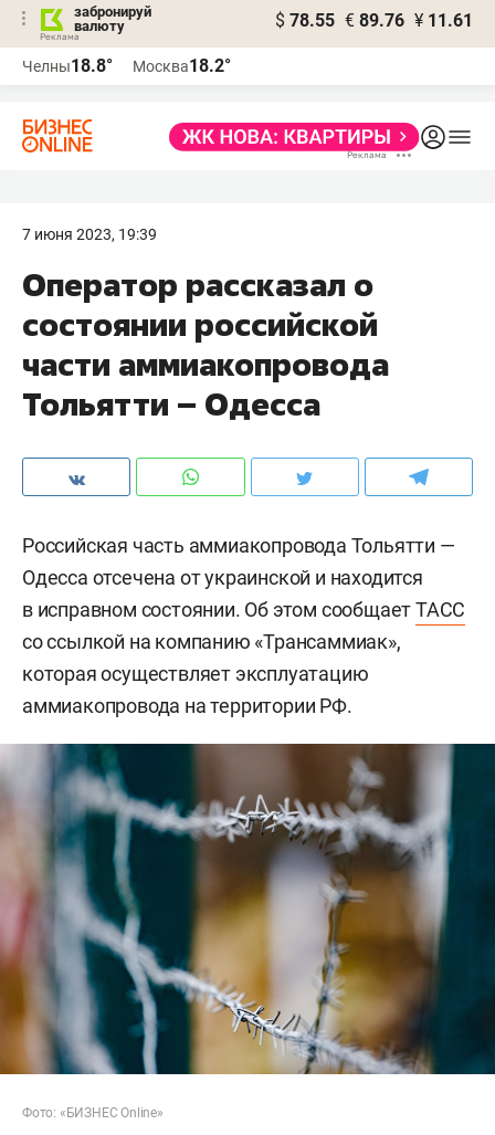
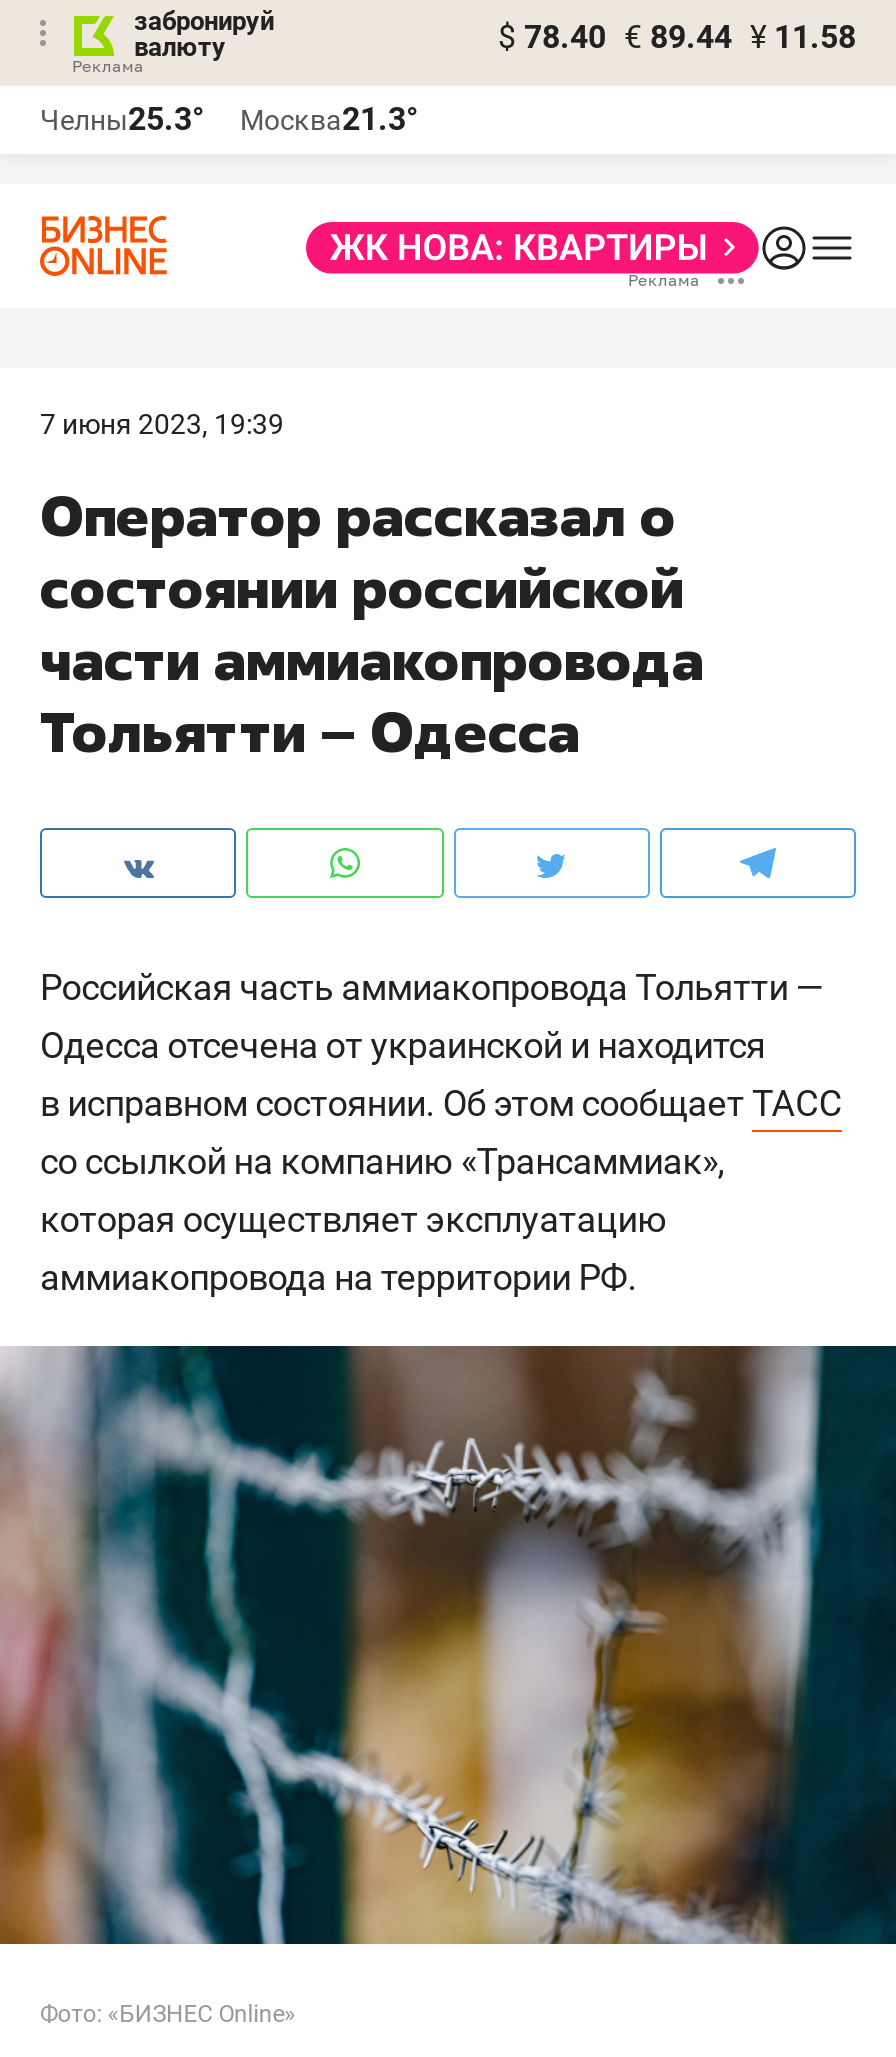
- $ 78.55 € 89.76 ¥ 11.61
+ $ 78.40 € 89.44 ¥ 11.58

- Челны18.8°
+ Челны25.3°

- Москва18.2°
+ Москва21.3°
